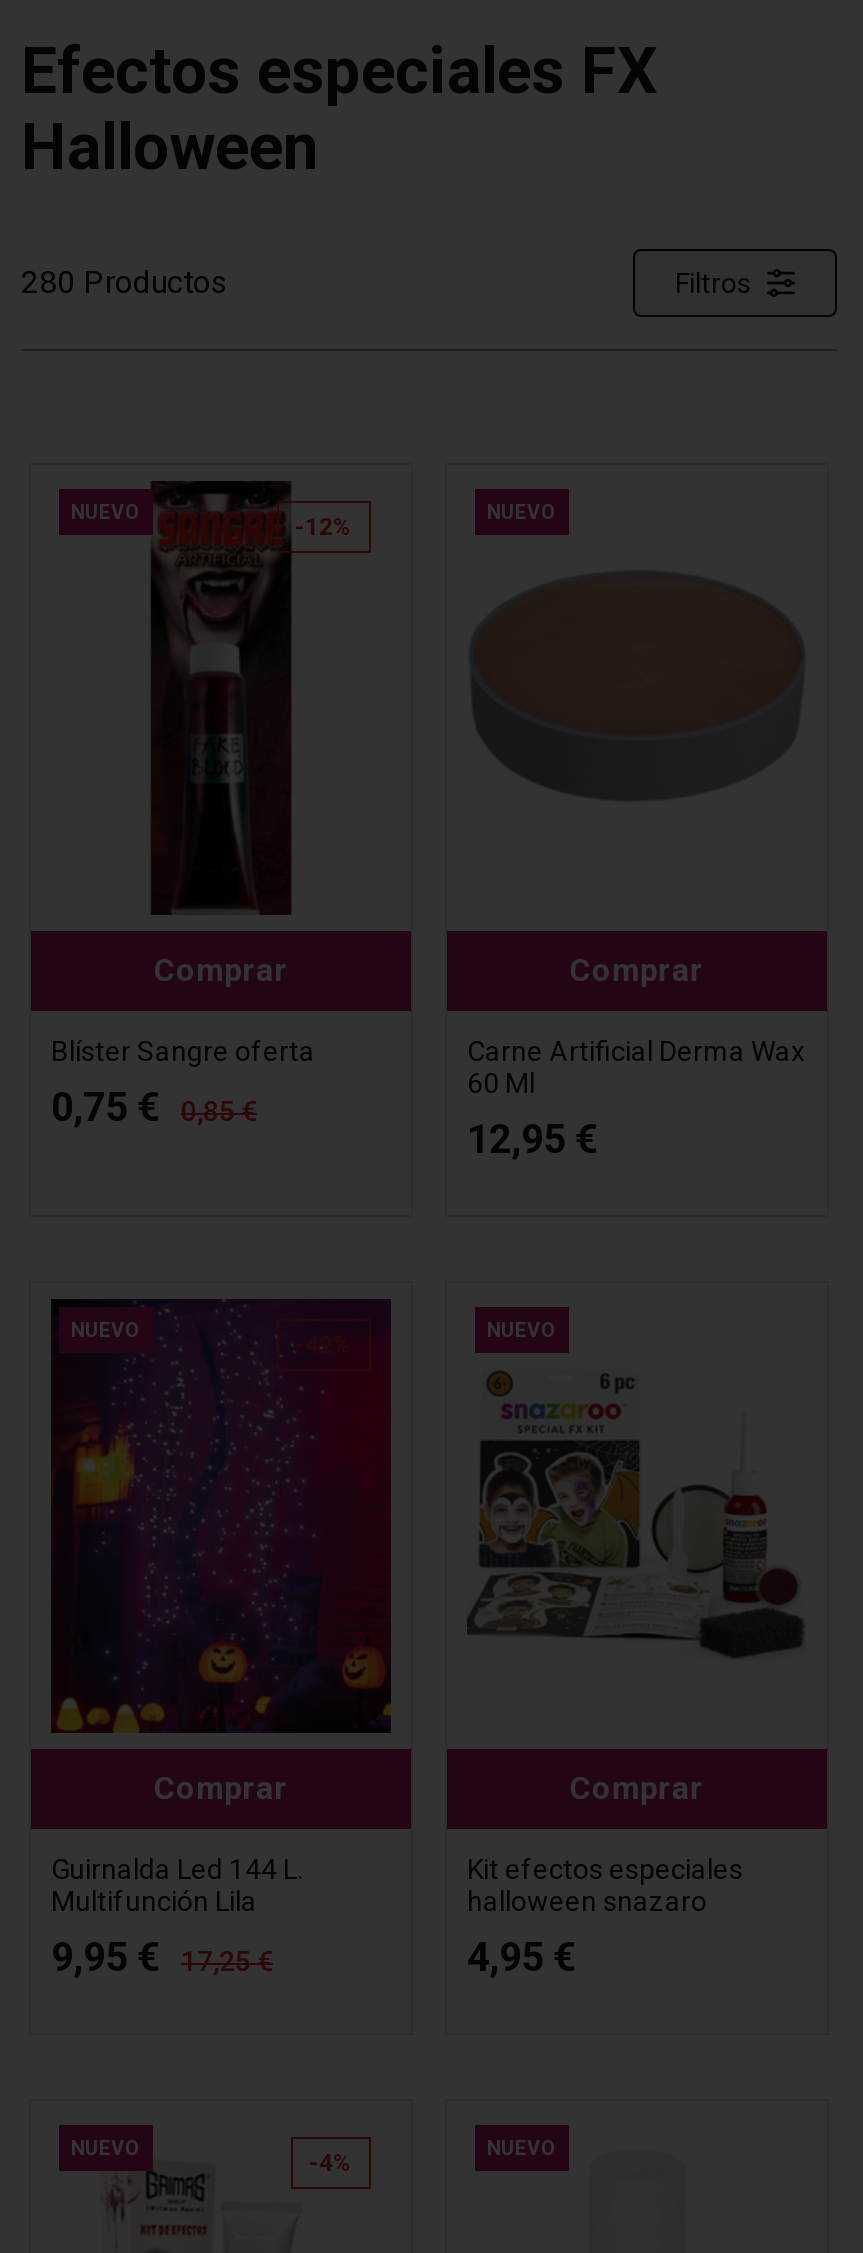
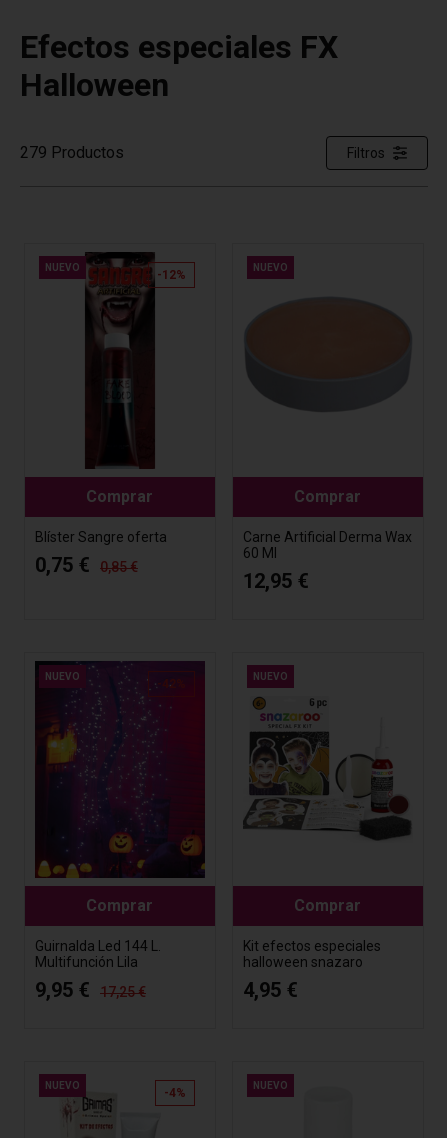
- 280 Productos
+ 279 Productos
